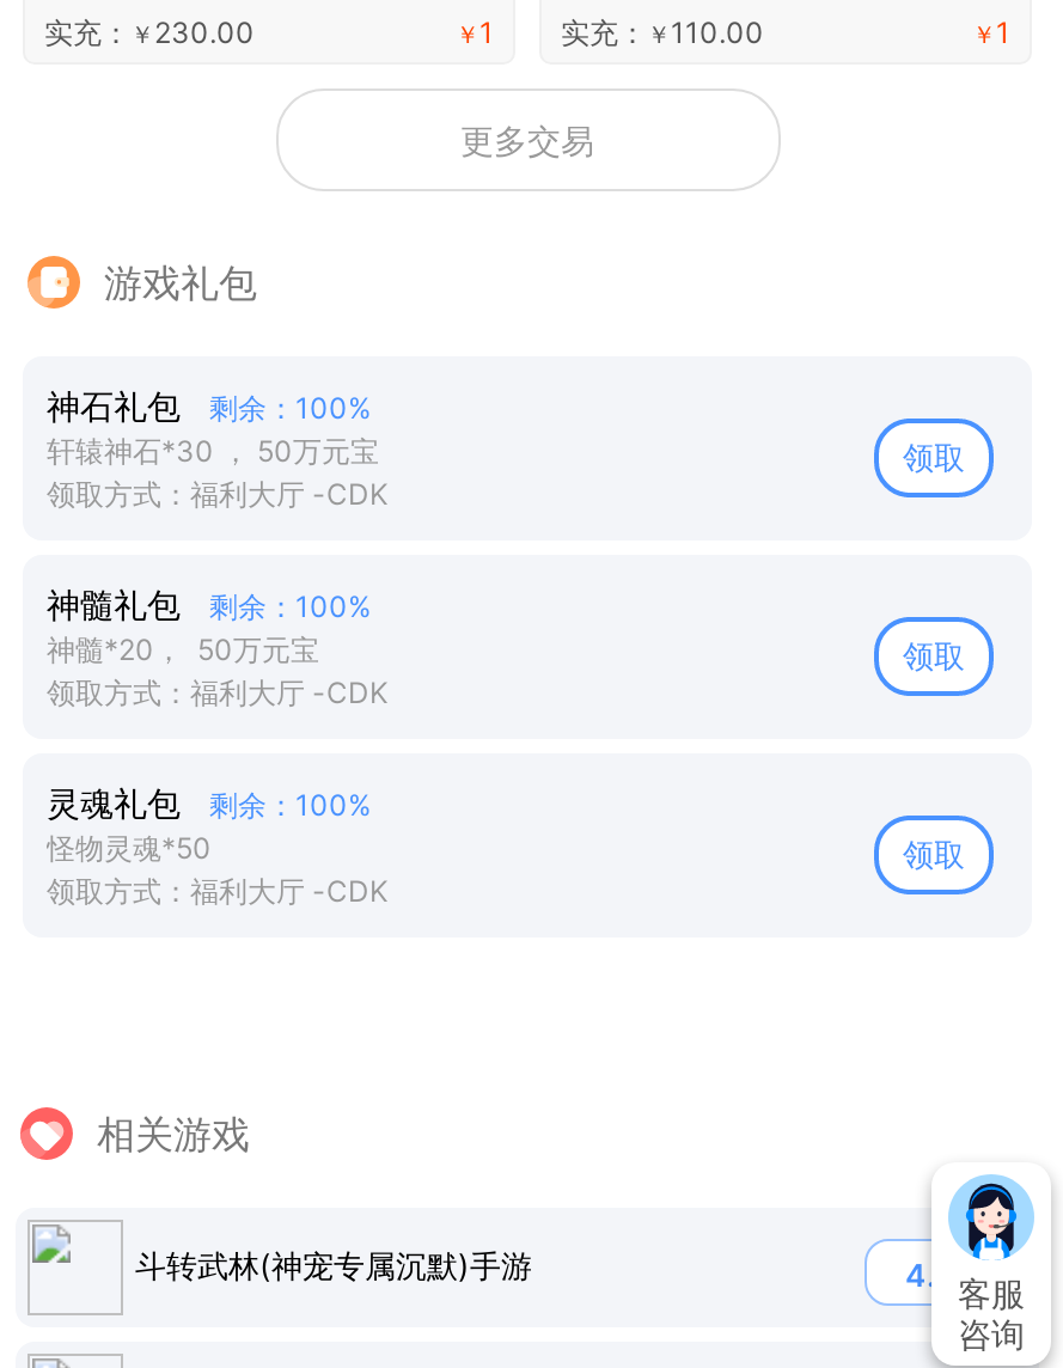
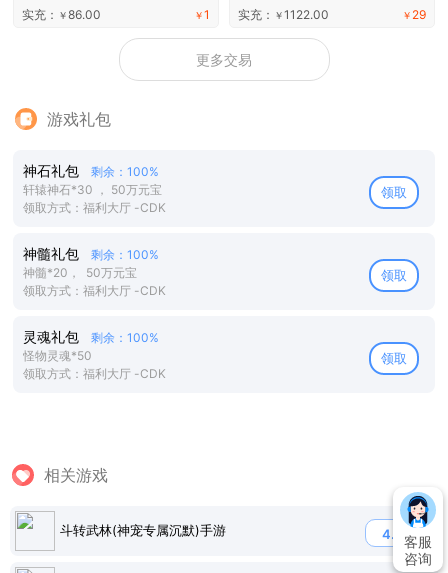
- 实充：￥230.00
+ 实充：￥86.00

- ￥1
- 实充：￥110.00
+ ￥29
+ 实充：￥1122.00
